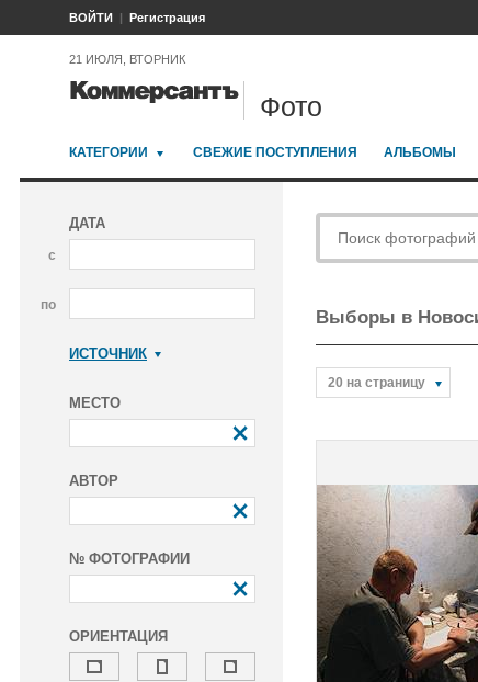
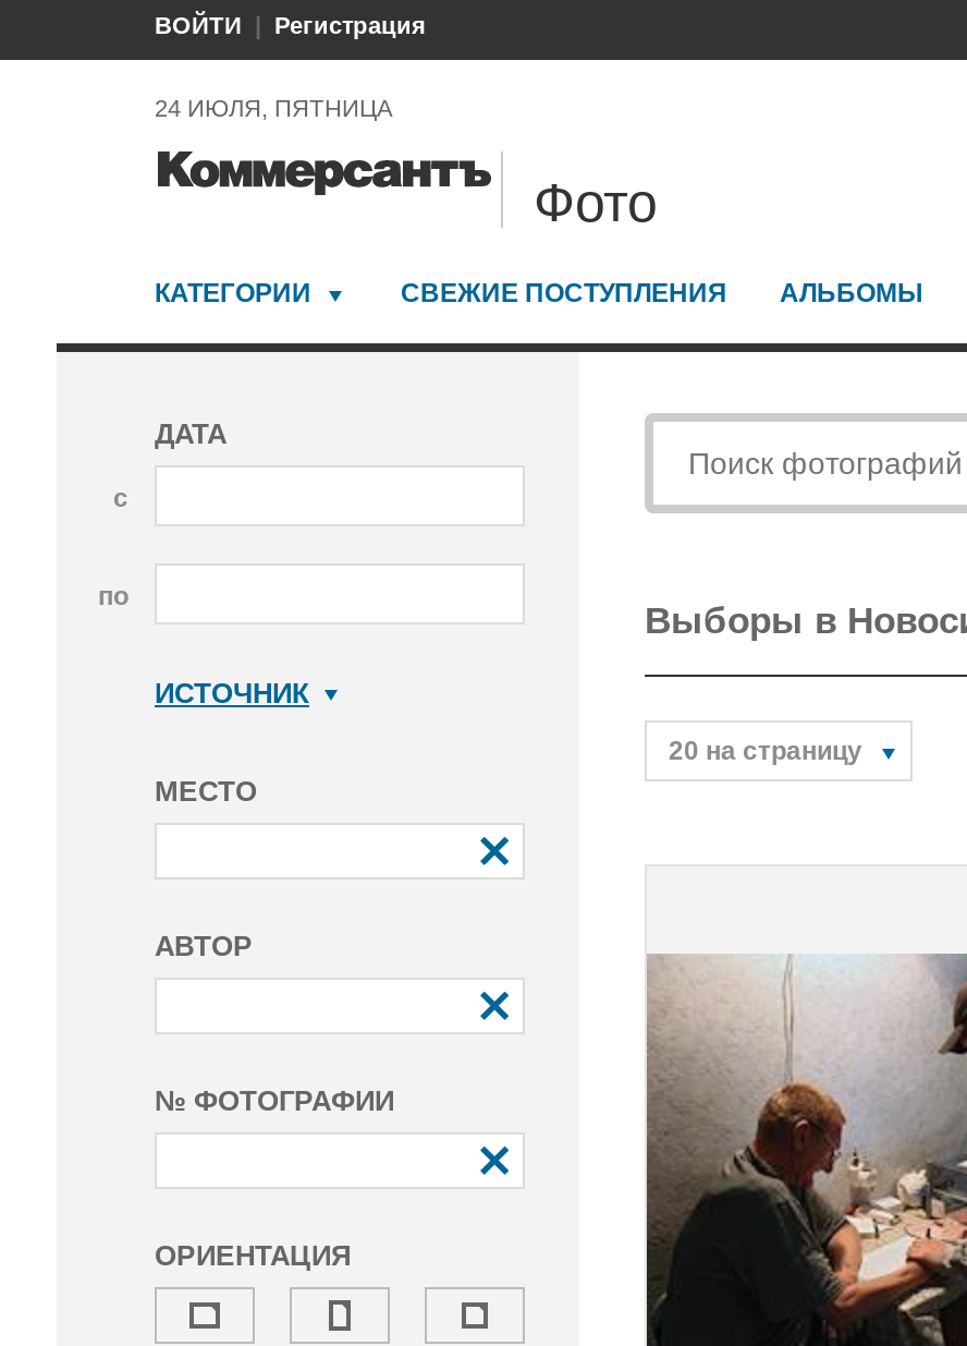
- 21 ИЮЛЯ, ВТОРНИК
+ 24 ИЮЛЯ, ПЯТНИЦА
